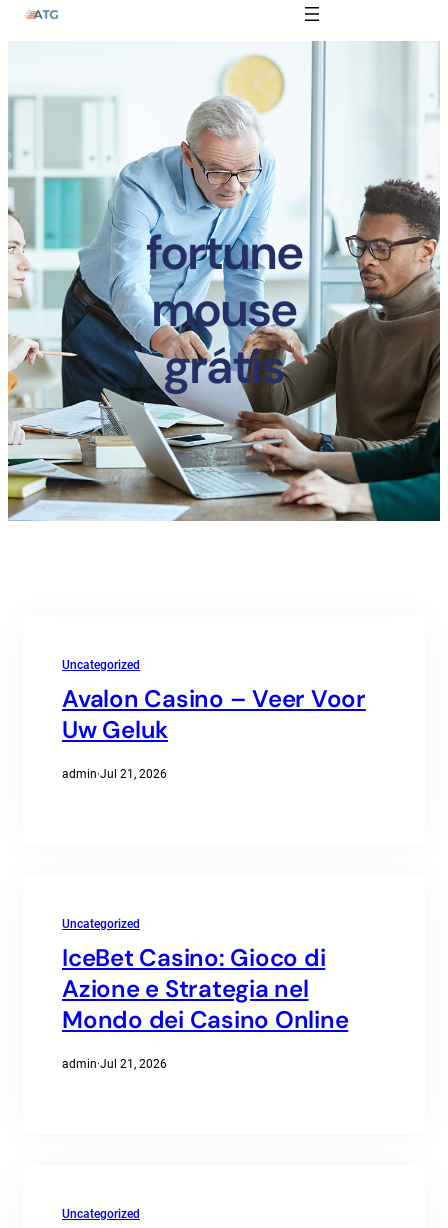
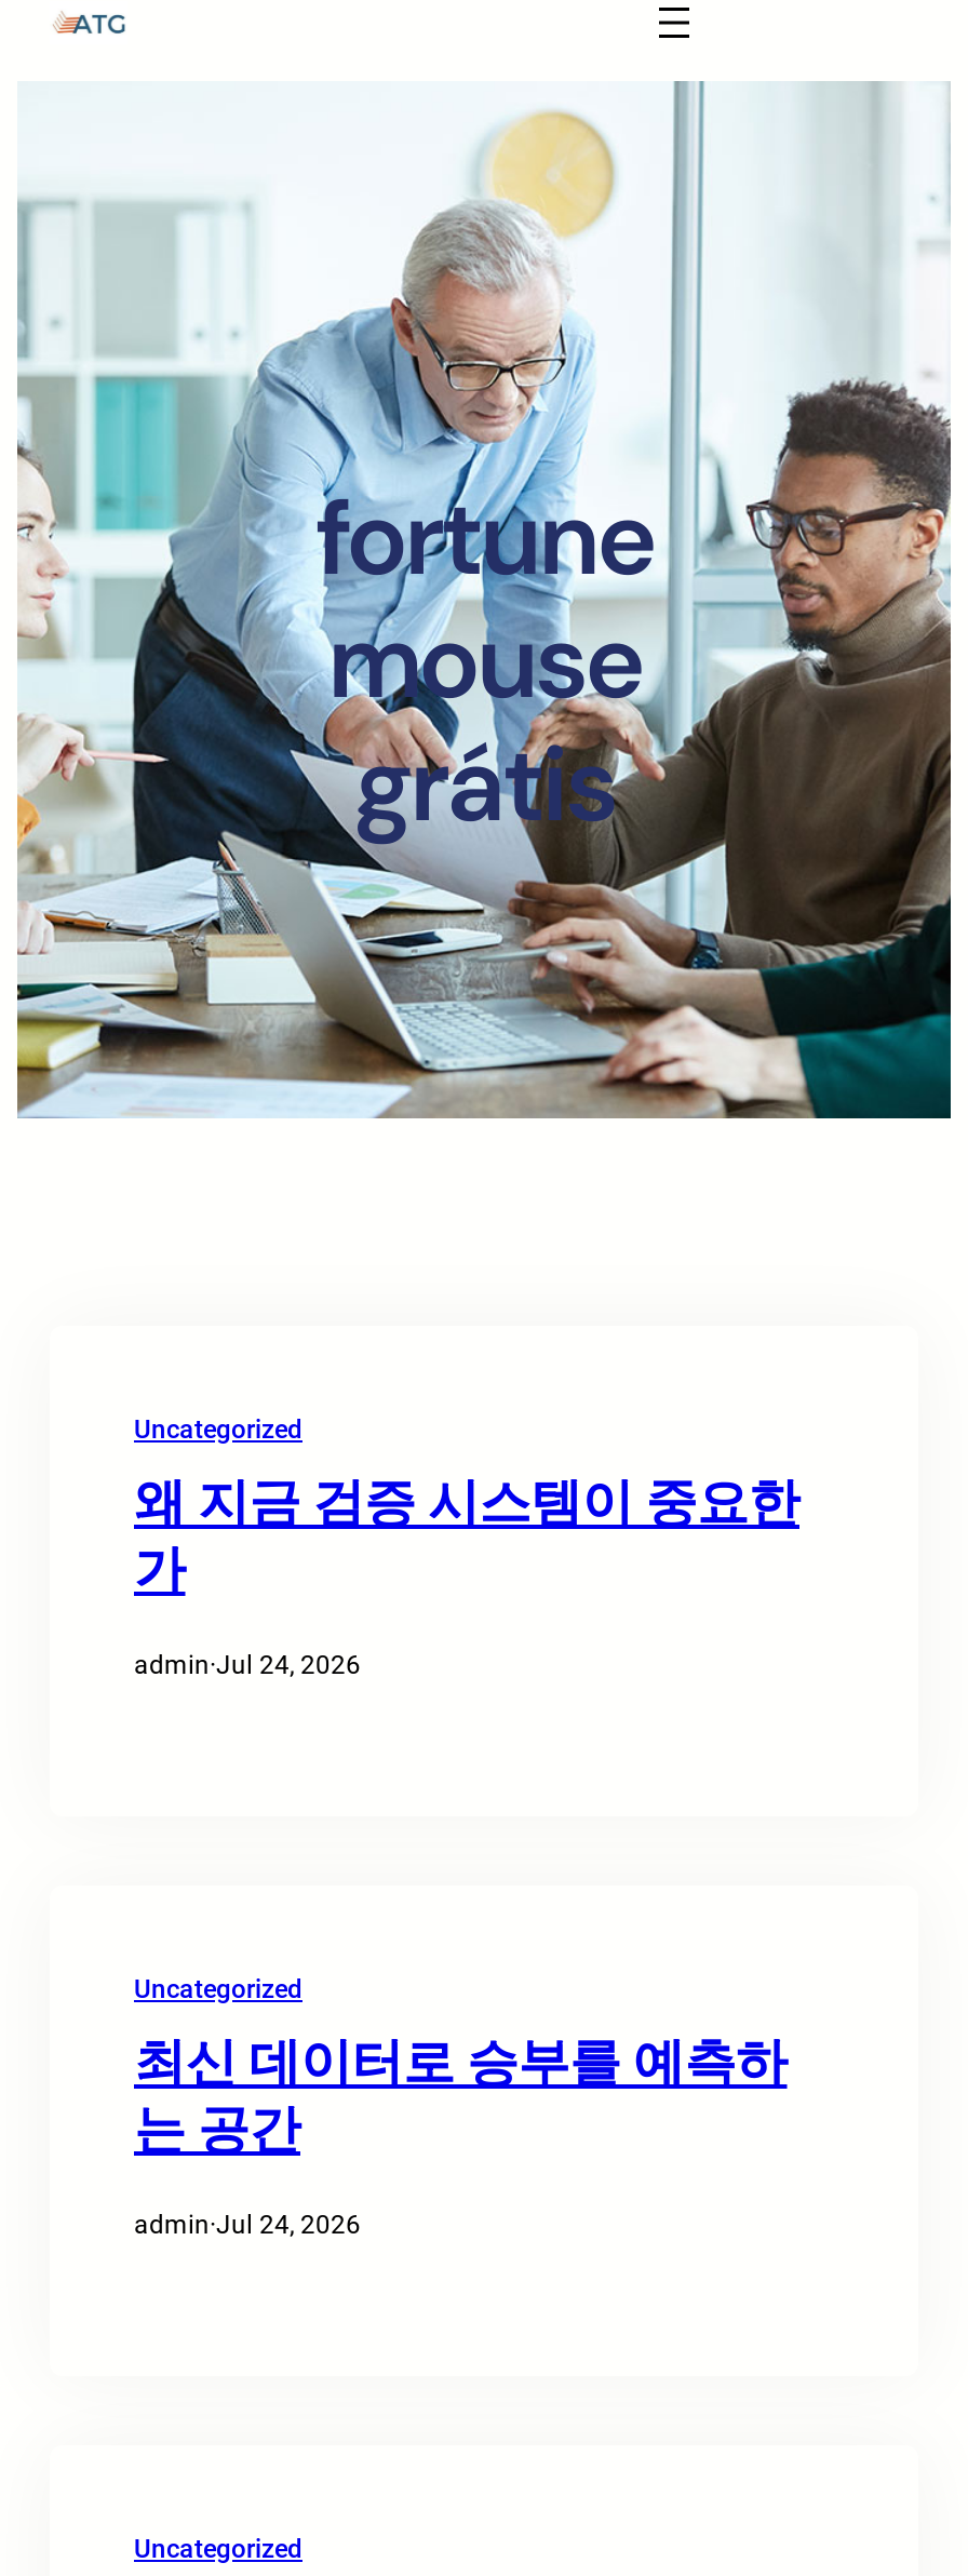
- Avalon Casino – Veer Voor
- Uw Geluk
+ 왜 지금 검증 시스템이 중요한
+ 가

- admin·Jul 21, 2026
+ admin·Jul 24, 2026

- IceBet Casino: Gioco di
- Azione e Strategia nel
- Mondo dei Casino Online
+ 최신 데이터로 승부를 예측하
+ 는 공간

- admin·Jul 21, 2026
+ admin·Jul 24, 2026
